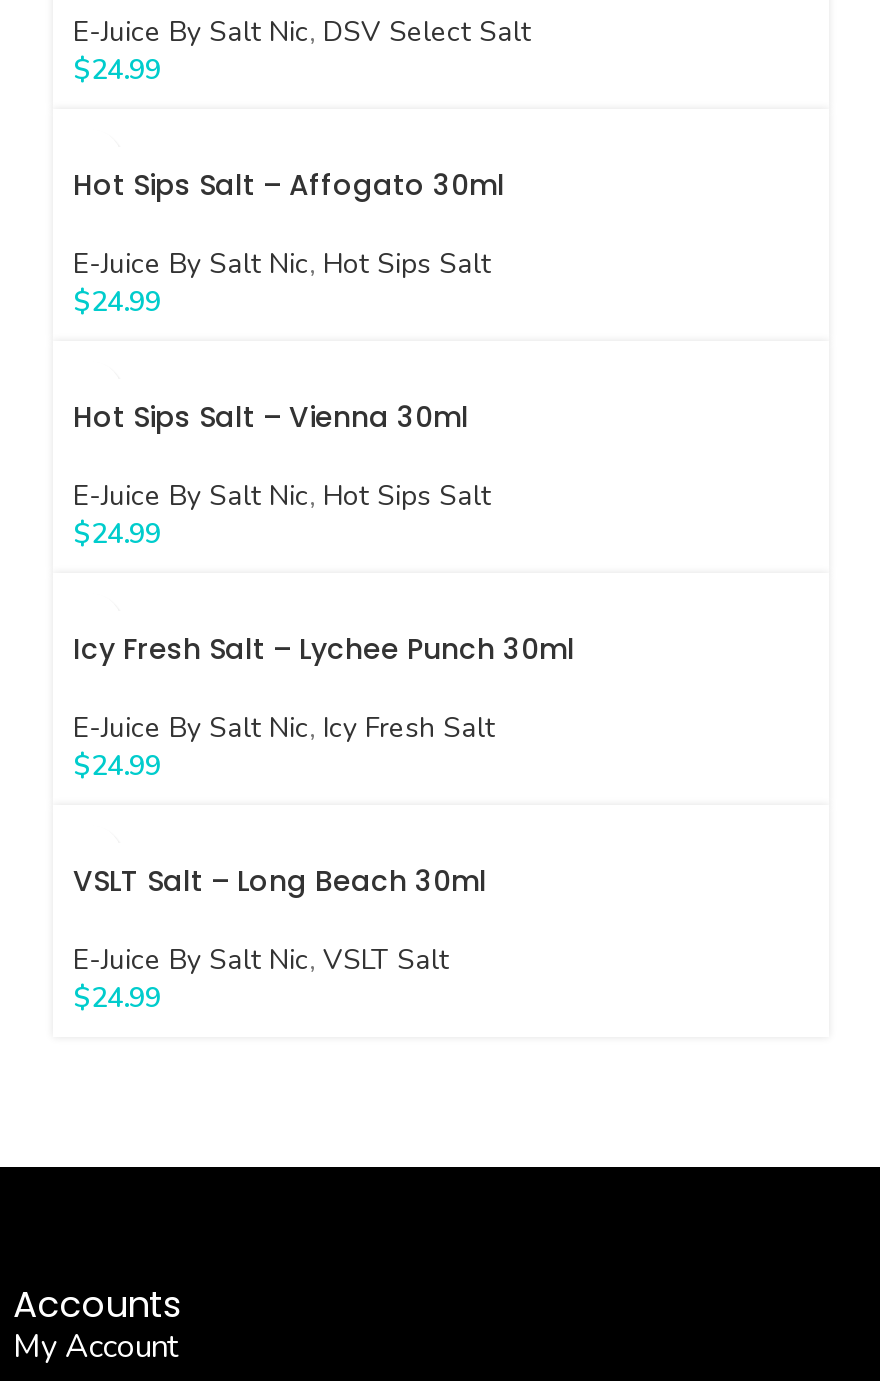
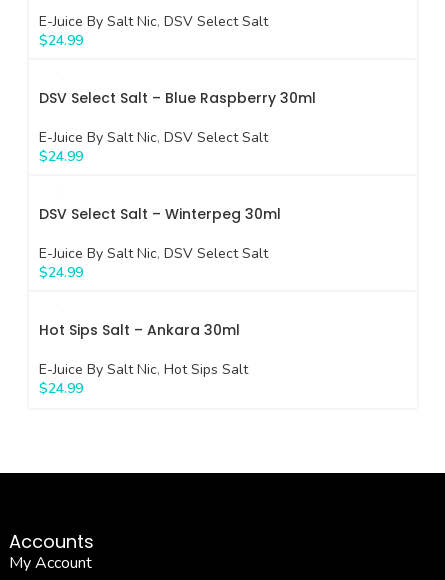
- Hot Sips Salt – Affogato 30ml
+ DSV Select Salt – Blue Raspberry 30ml

- E-Juice By Salt Nic, Hot Sips Salt
+ E-Juice By Salt Nic, DSV Select Salt

- Hot Sips Salt – Vienna 30ml
+ DSV Select Salt – Winterpeg 30ml

- E-Juice By Salt Nic, Hot Sips Salt
+ E-Juice By Salt Nic, DSV Select Salt

- Icy Fresh Salt – Lychee Punch 30ml
- E-Juice By Salt Nic, Icy Fresh Salt
- $24.99
- VSLT Salt – Long Beach 30ml
- E-Juice By Salt Nic, VSLT Salt
+ Hot Sips Salt – Ankara 30ml
+ E-Juice By Salt Nic, Hot Sips Salt
